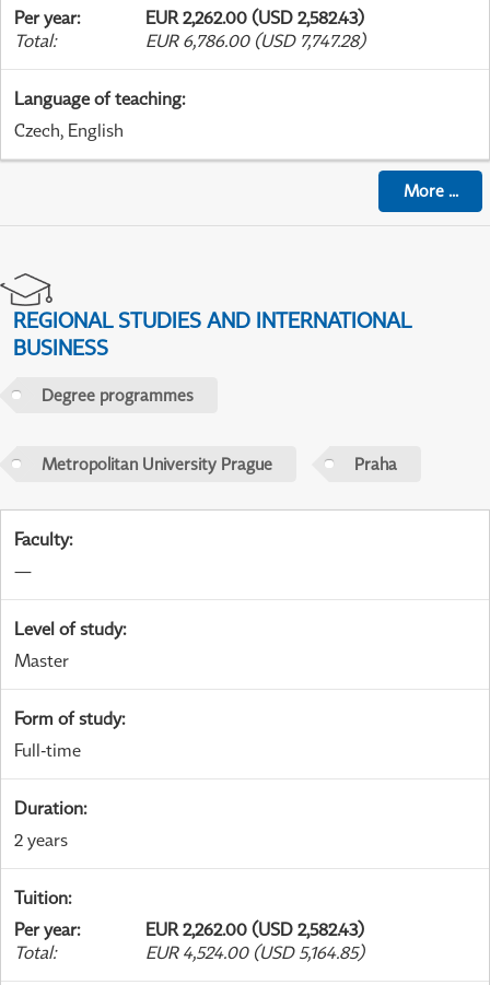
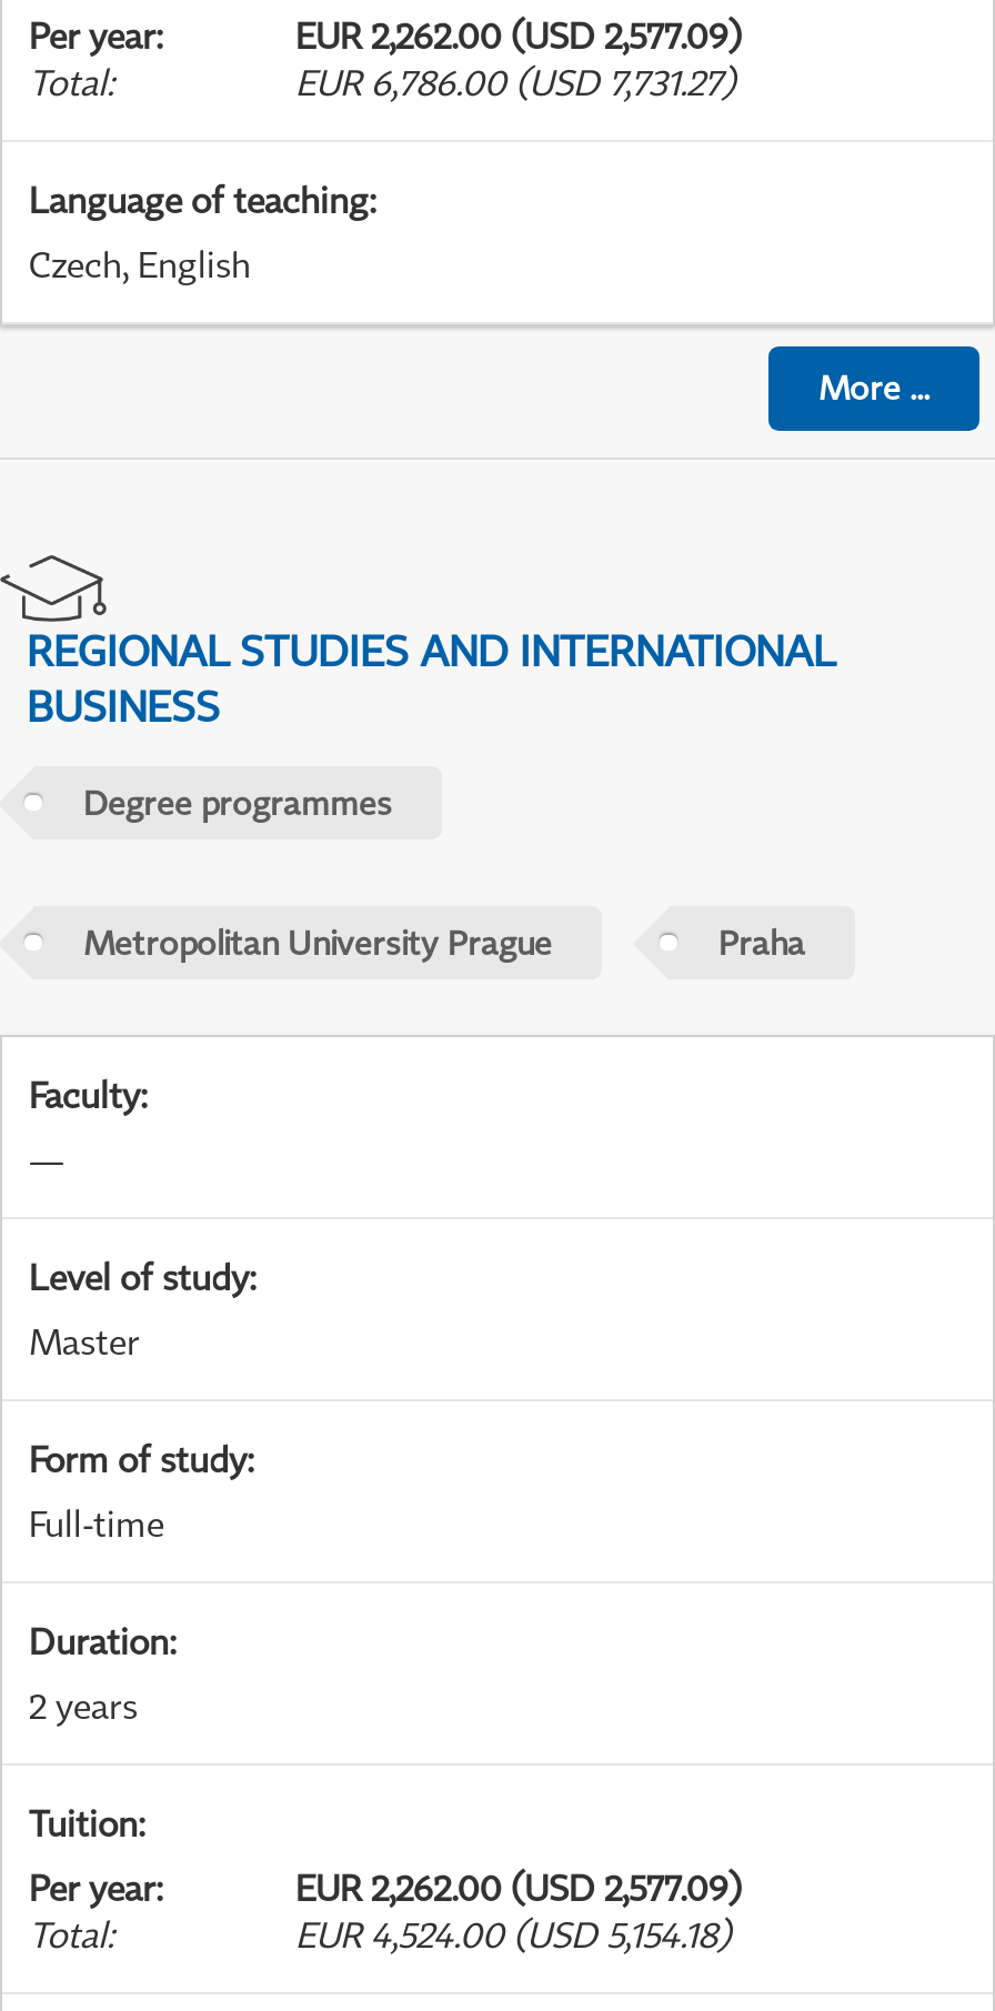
- EUR 2,262.00 (USD 2,582.43)
+ EUR 2,262.00 (USD 2,577.09)

- EUR 6,786.00 (USD 7,747.28)
+ EUR 6,786.00 (USD 7,731.27)

- EUR 2,262.00 (USD 2,582.43)
+ EUR 2,262.00 (USD 2,577.09)

- EUR 4,524.00 (USD 5,164.85)
+ EUR 4,524.00 (USD 5,154.18)
